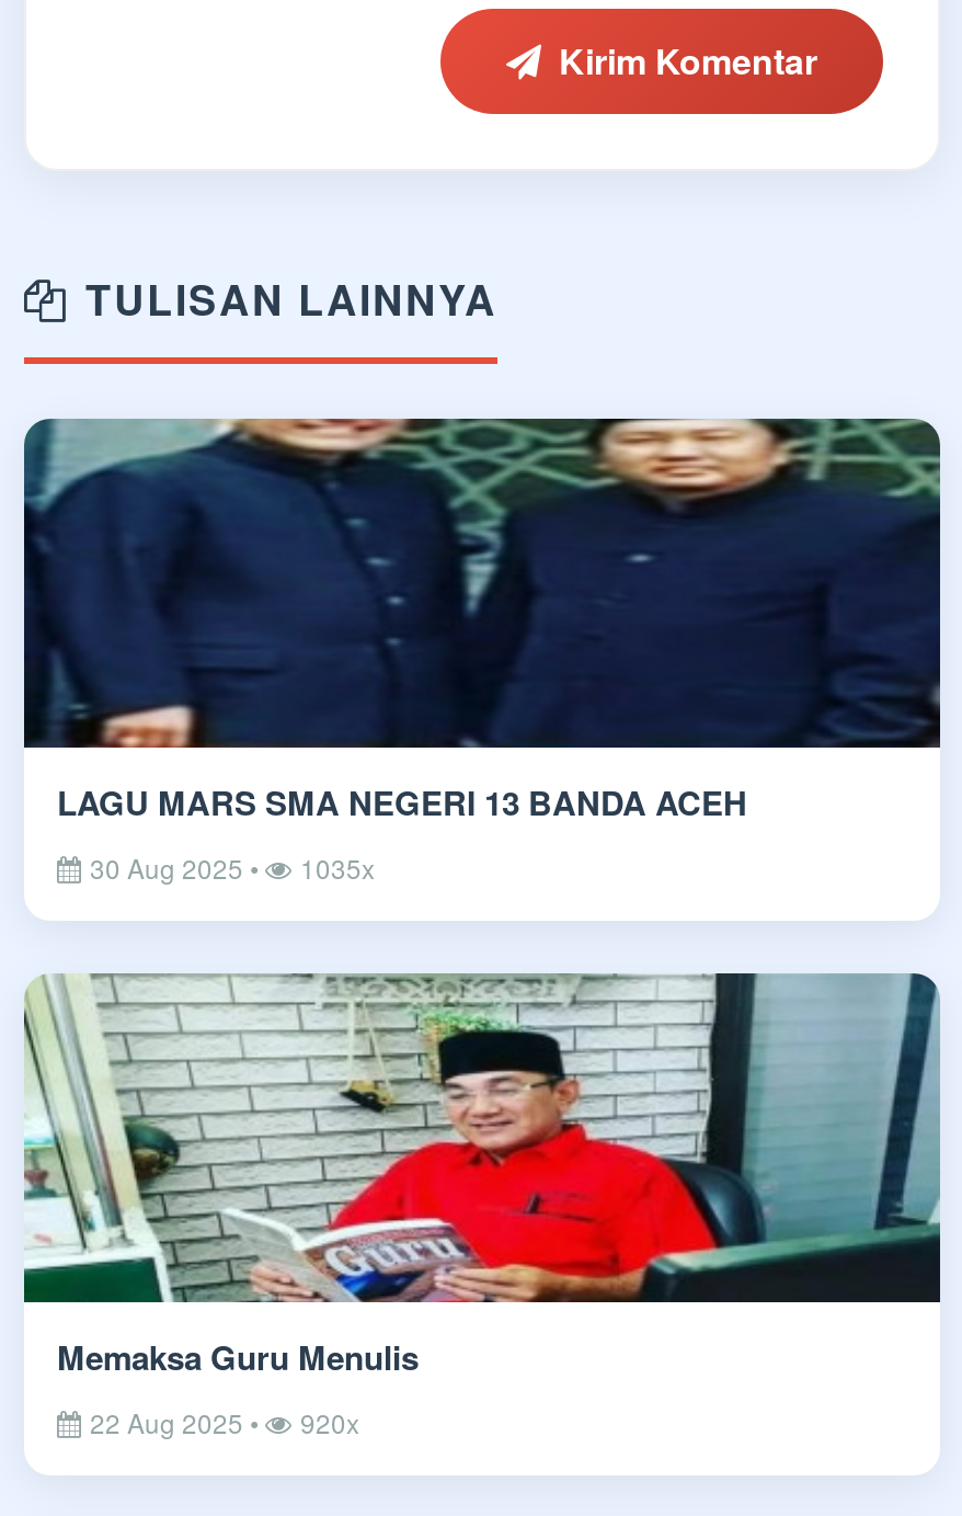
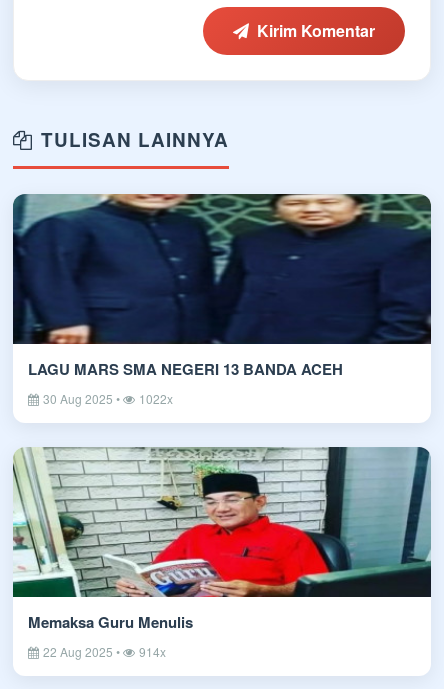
- 30 Aug 2025 • 1035x
+ 30 Aug 2025 • 1022x

- 22 Aug 2025 • 920x
+ 22 Aug 2025 • 914x
